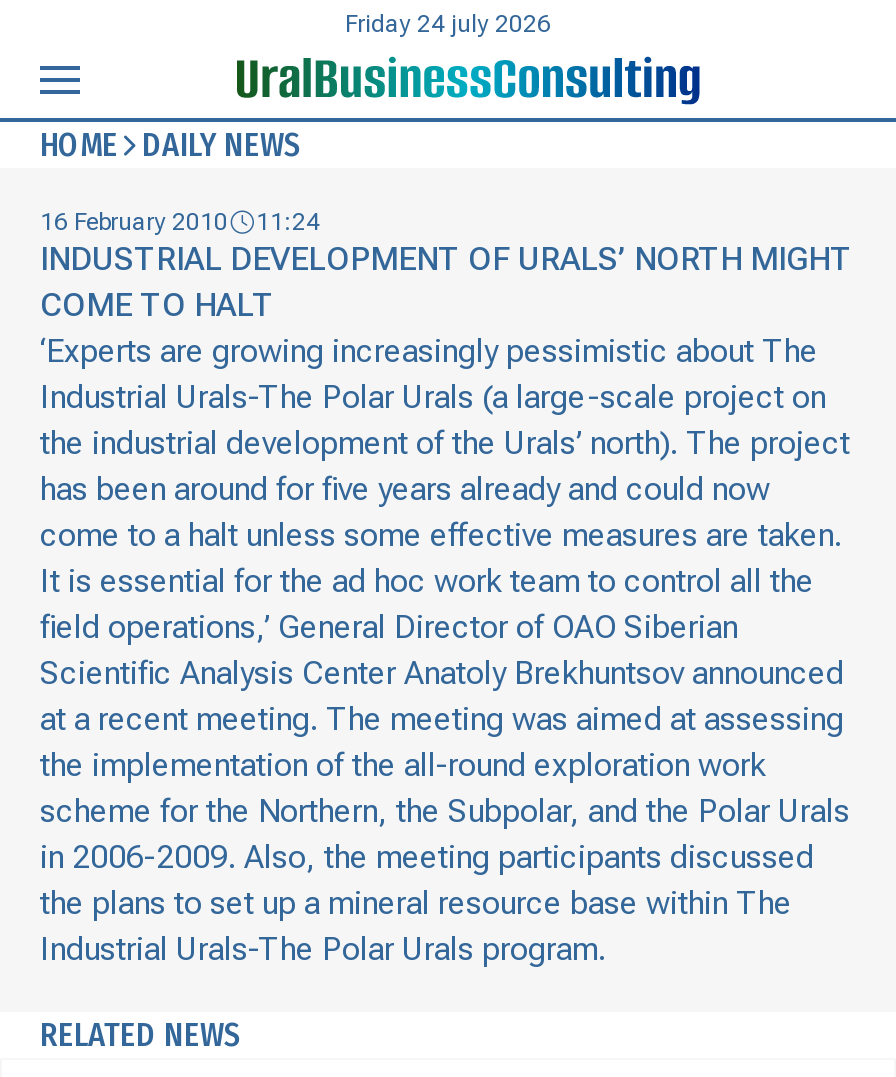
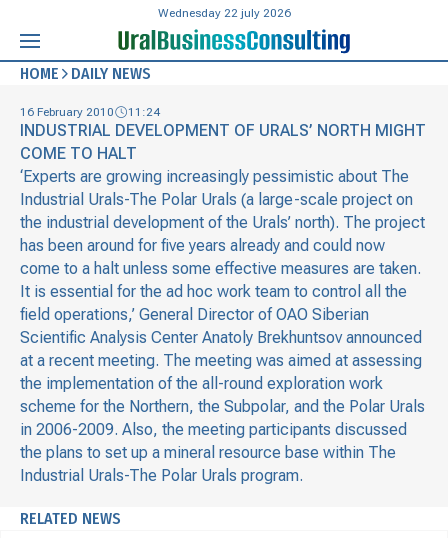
- Friday 24 july 2026
+ Wednesday 22 july 2026
